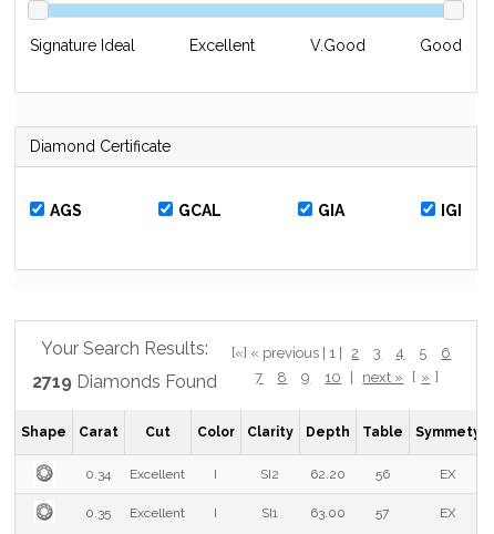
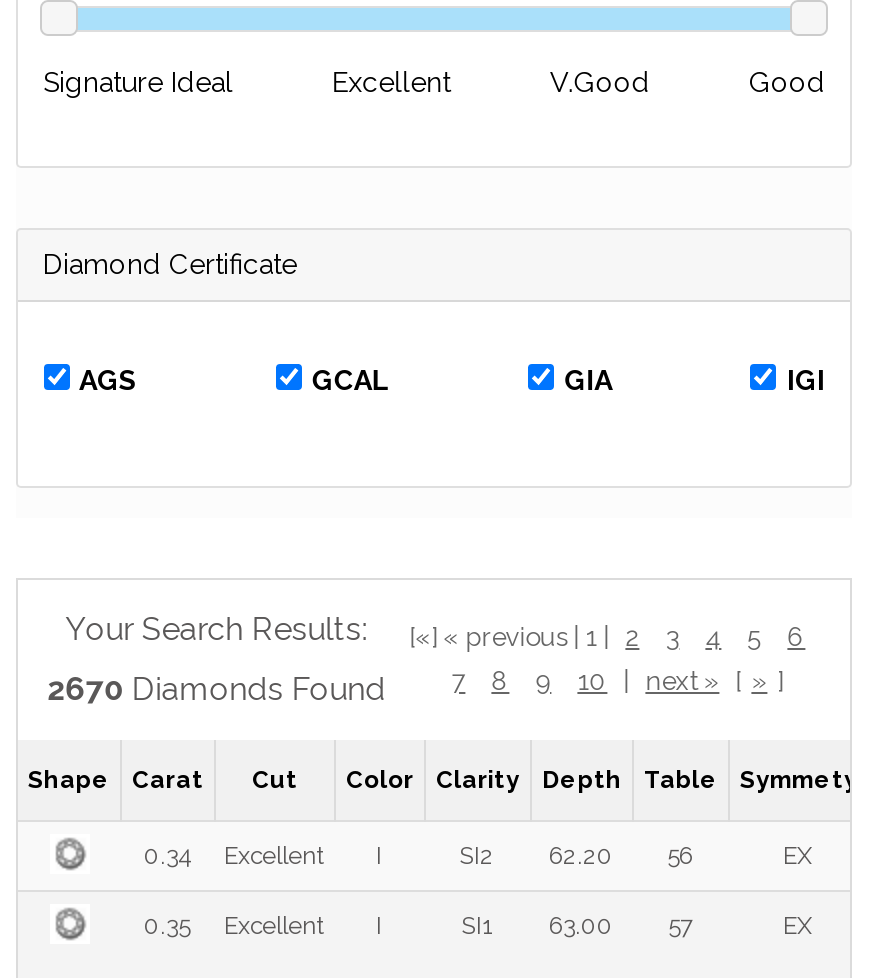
- 2719 Diamonds Found
+ 2670 Diamonds Found
